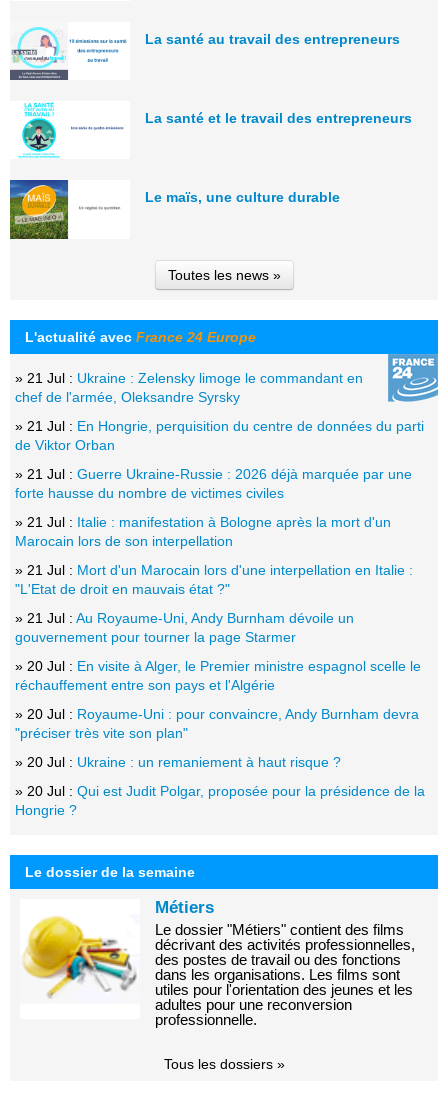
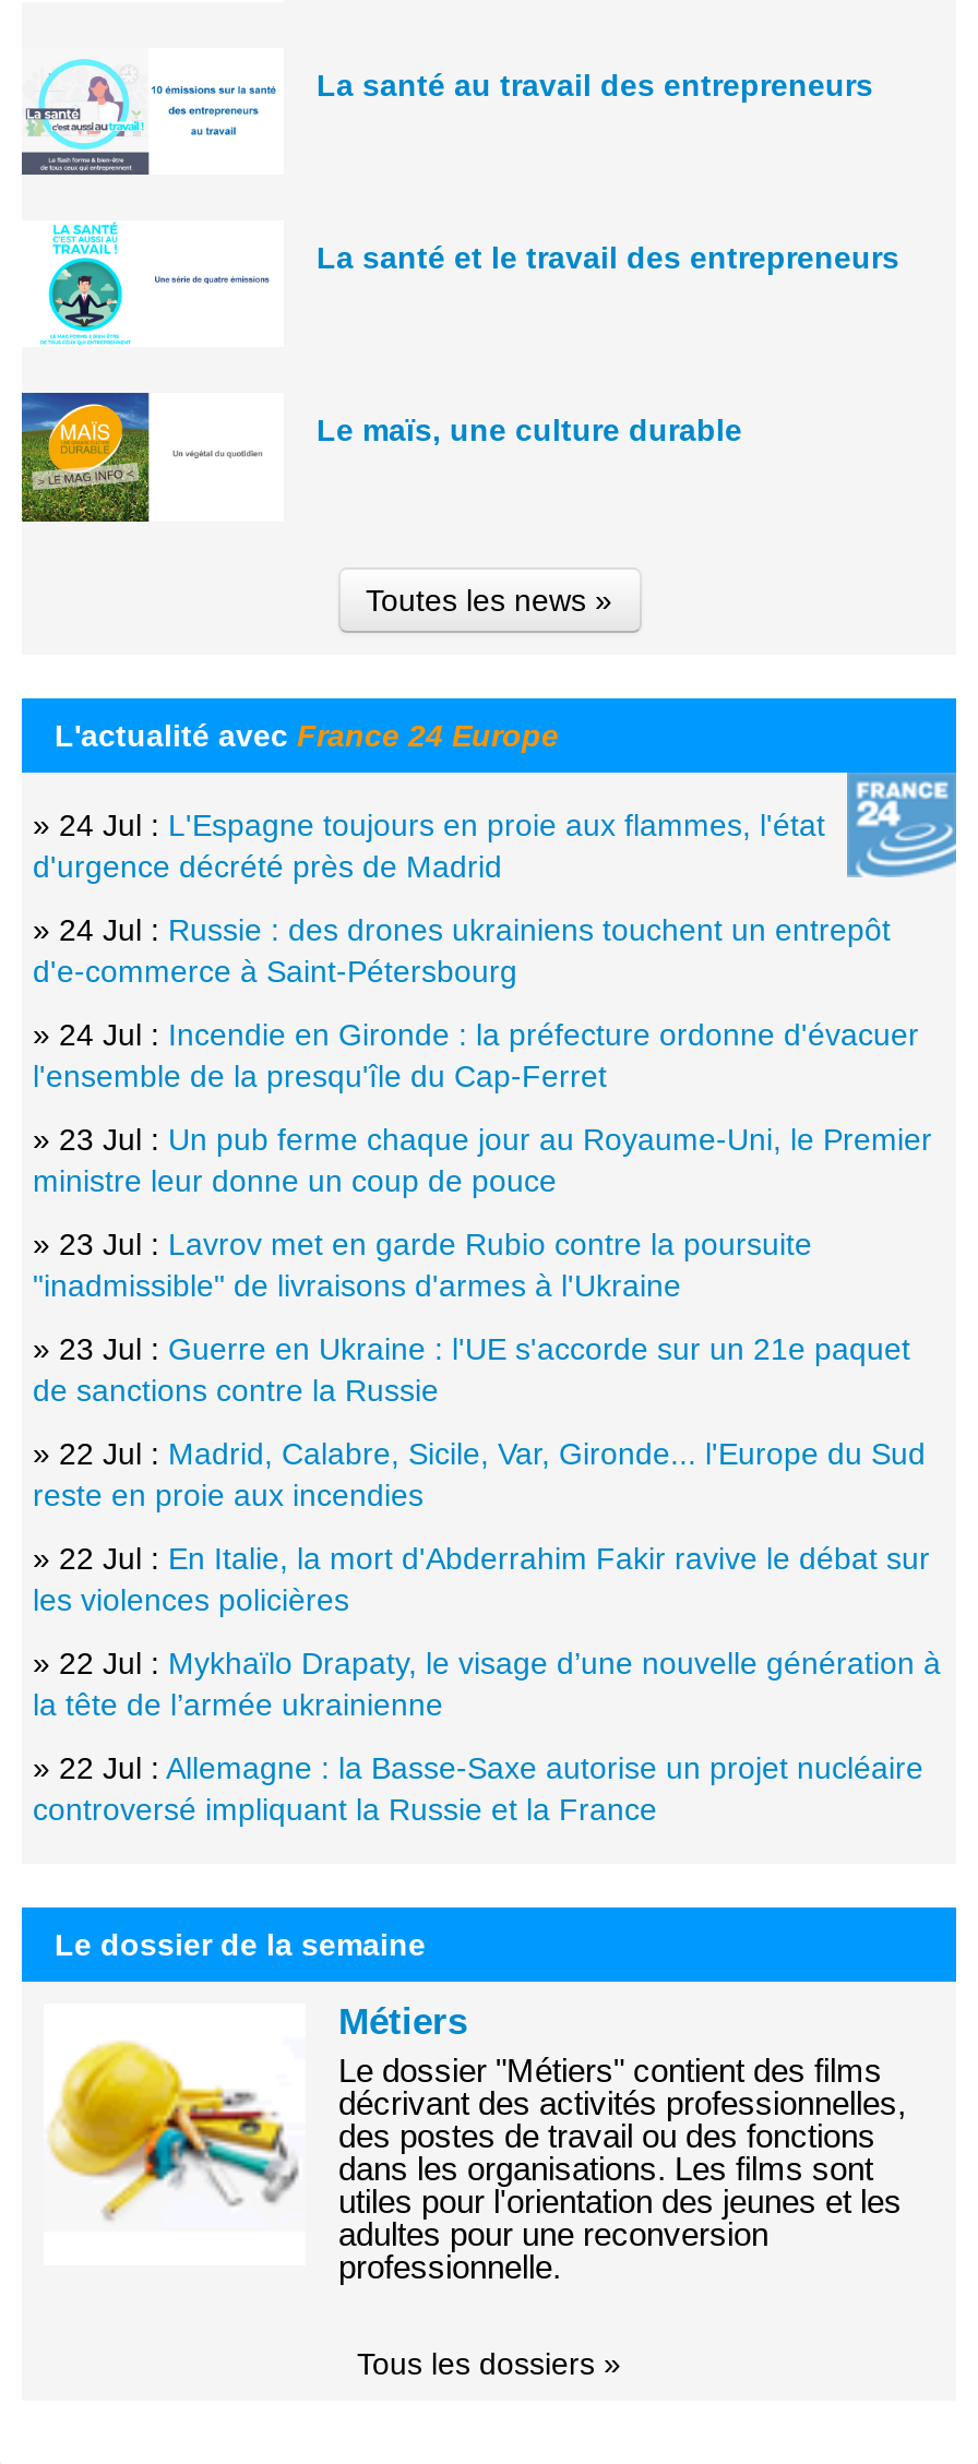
- » 21 Jul : Ukraine : Zelensky limoge le commandant en
- chef de l'armée, Oleksandre Syrsky
+ » 24 Jul : L'Espagne toujours en proie aux flammes, l'état
+ d'urgence décrété près de Madrid

- » 21 Jul : En Hongrie, perquisition du centre de données du parti
- de Viktor Orban
+ » 24 Jul : Russie : des drones ukrainiens touchent un entrepôt
+ d'e-commerce à Saint-Pétersbourg

- » 21 Jul : Guerre Ukraine-Russie : 2026 déjà marquée par une
- forte hausse du nombre de victimes civiles
+ » 24 Jul : Incendie en Gironde : la préfecture ordonne d'évacuer
+ l'ensemble de la presqu'île du Cap-Ferret

- » 21 Jul : Italie : manifestation à Bologne après la mort d'un
- Marocain lors de son interpellation
+ » 23 Jul : Un pub ferme chaque jour au Royaume-Uni, le Premier
+ ministre leur donne un coup de pouce

- » 21 Jul : Mort d'un Marocain lors d'une interpellation en Italie :
- "L'Etat de droit en mauvais état ?"
+ » 23 Jul : Lavrov met en garde Rubio contre la poursuite
+ "inadmissible" de livraisons d'armes à l'Ukraine

- » 21 Jul : Au Royaume-Uni, Andy Burnham dévoile un
- gouvernement pour tourner la page Starmer
+ » 23 Jul : Guerre en Ukraine : l'UE s'accorde sur un 21e paquet
+ de sanctions contre la Russie

- » 20 Jul : En visite à Alger, le Premier ministre espagnol scelle le
- réchauffement entre son pays et l'Algérie
+ » 22 Jul : Madrid, Calabre, Sicile, Var, Gironde... l'Europe du Sud
+ reste en proie aux incendies

- » 20 Jul : Royaume-Uni : pour convaincre, Andy Burnham devra
- "préciser très vite son plan"
+ » 22 Jul : En Italie, la mort d'Abderrahim Fakir ravive le débat sur
+ les violences policières

- » 20 Jul : Ukraine : un remaniement à haut risque ?
+ » 22 Jul : Mykhaïlo Drapaty, le visage d’une nouvelle génération à
+ la tête de l’armée ukrainienne

- » 20 Jul : Qui est Judit Polgar, proposée pour la présidence de la
- Hongrie ?
+ » 22 Jul : Allemagne : la Basse-Saxe autorise un projet nucléaire
+ controversé impliquant la Russie et la France
